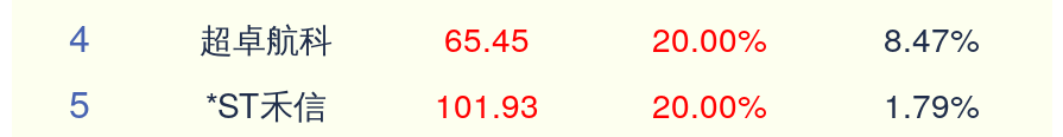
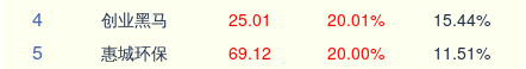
- 超卓航科
- 65.45
- 20.00%
- 8.47%
+ 创业黑马
+ 25.01
+ 20.01%
+ 15.44%

- *ST禾信
- 101.93
+ 惠城环保
+ 69.12

- 1.79%
+ 11.51%
